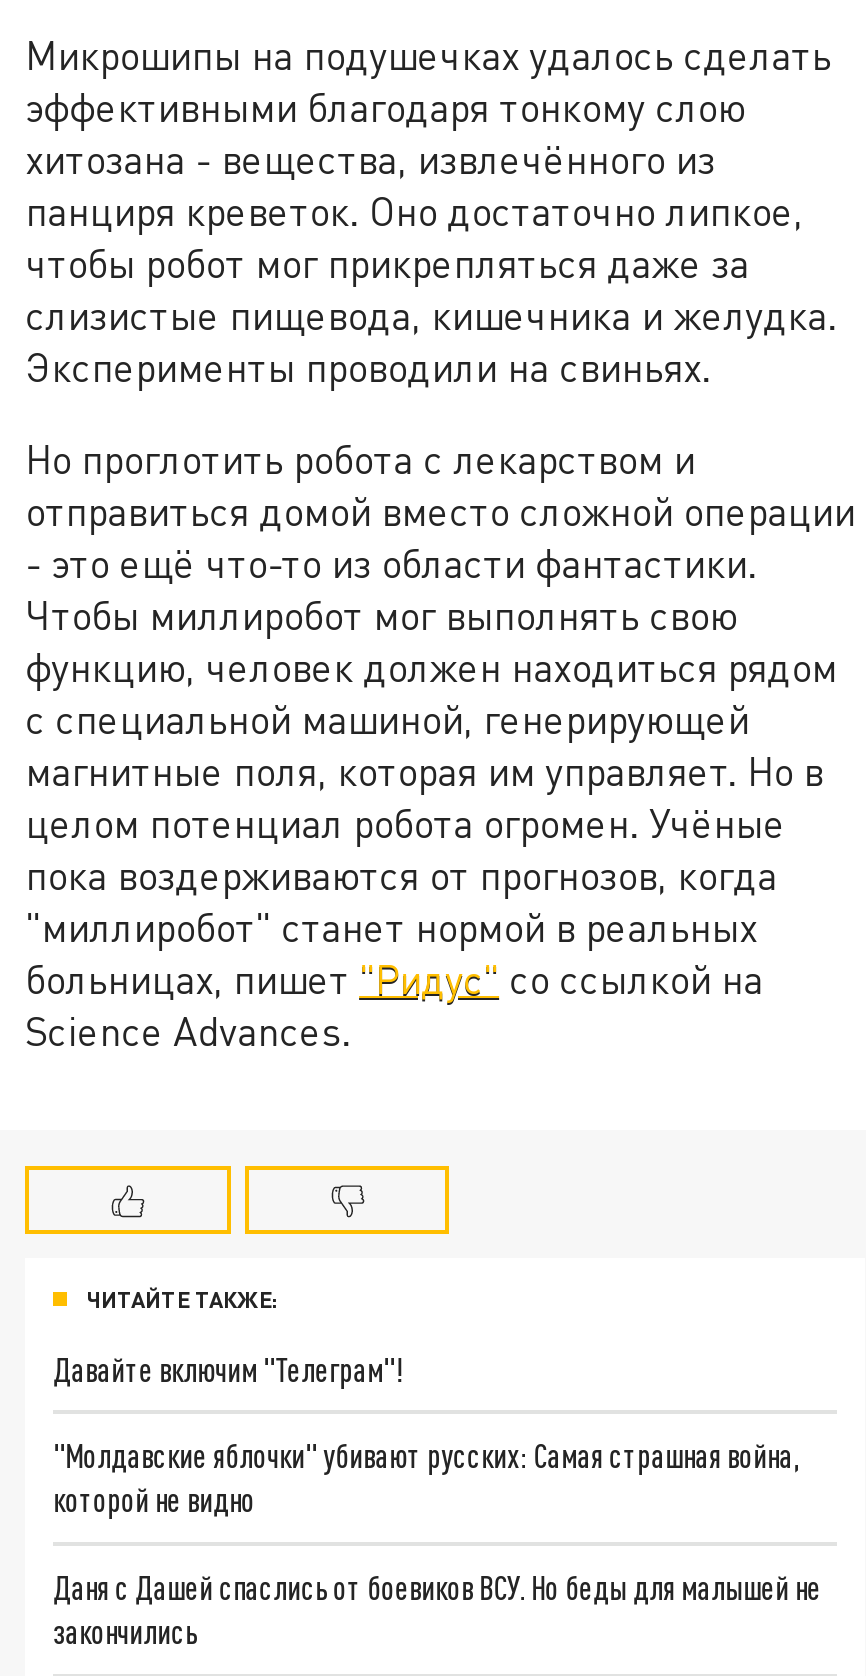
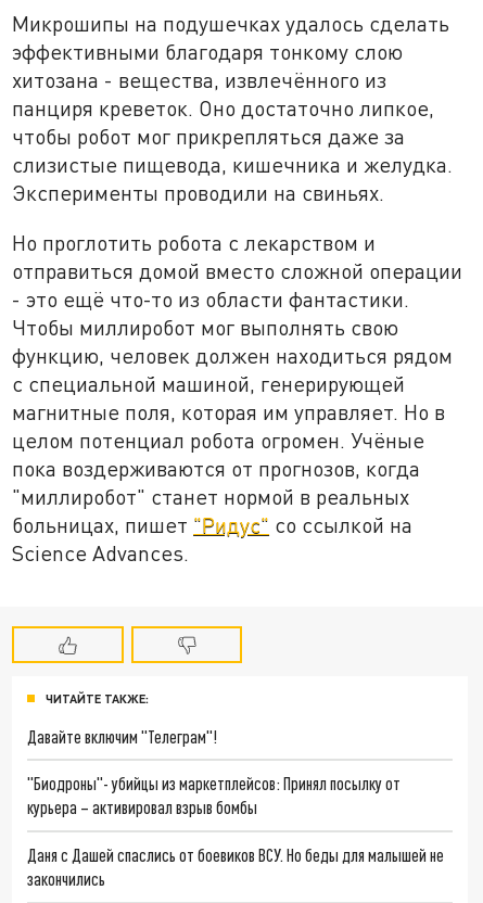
- "Молдавские яблочки" убивают русских: Самая страшная война,
- которой не видно
+ "Биодроны"- убийцы из маркетплейсов: Принял посылку от
+ курьера – активировал взрыв бомбы
